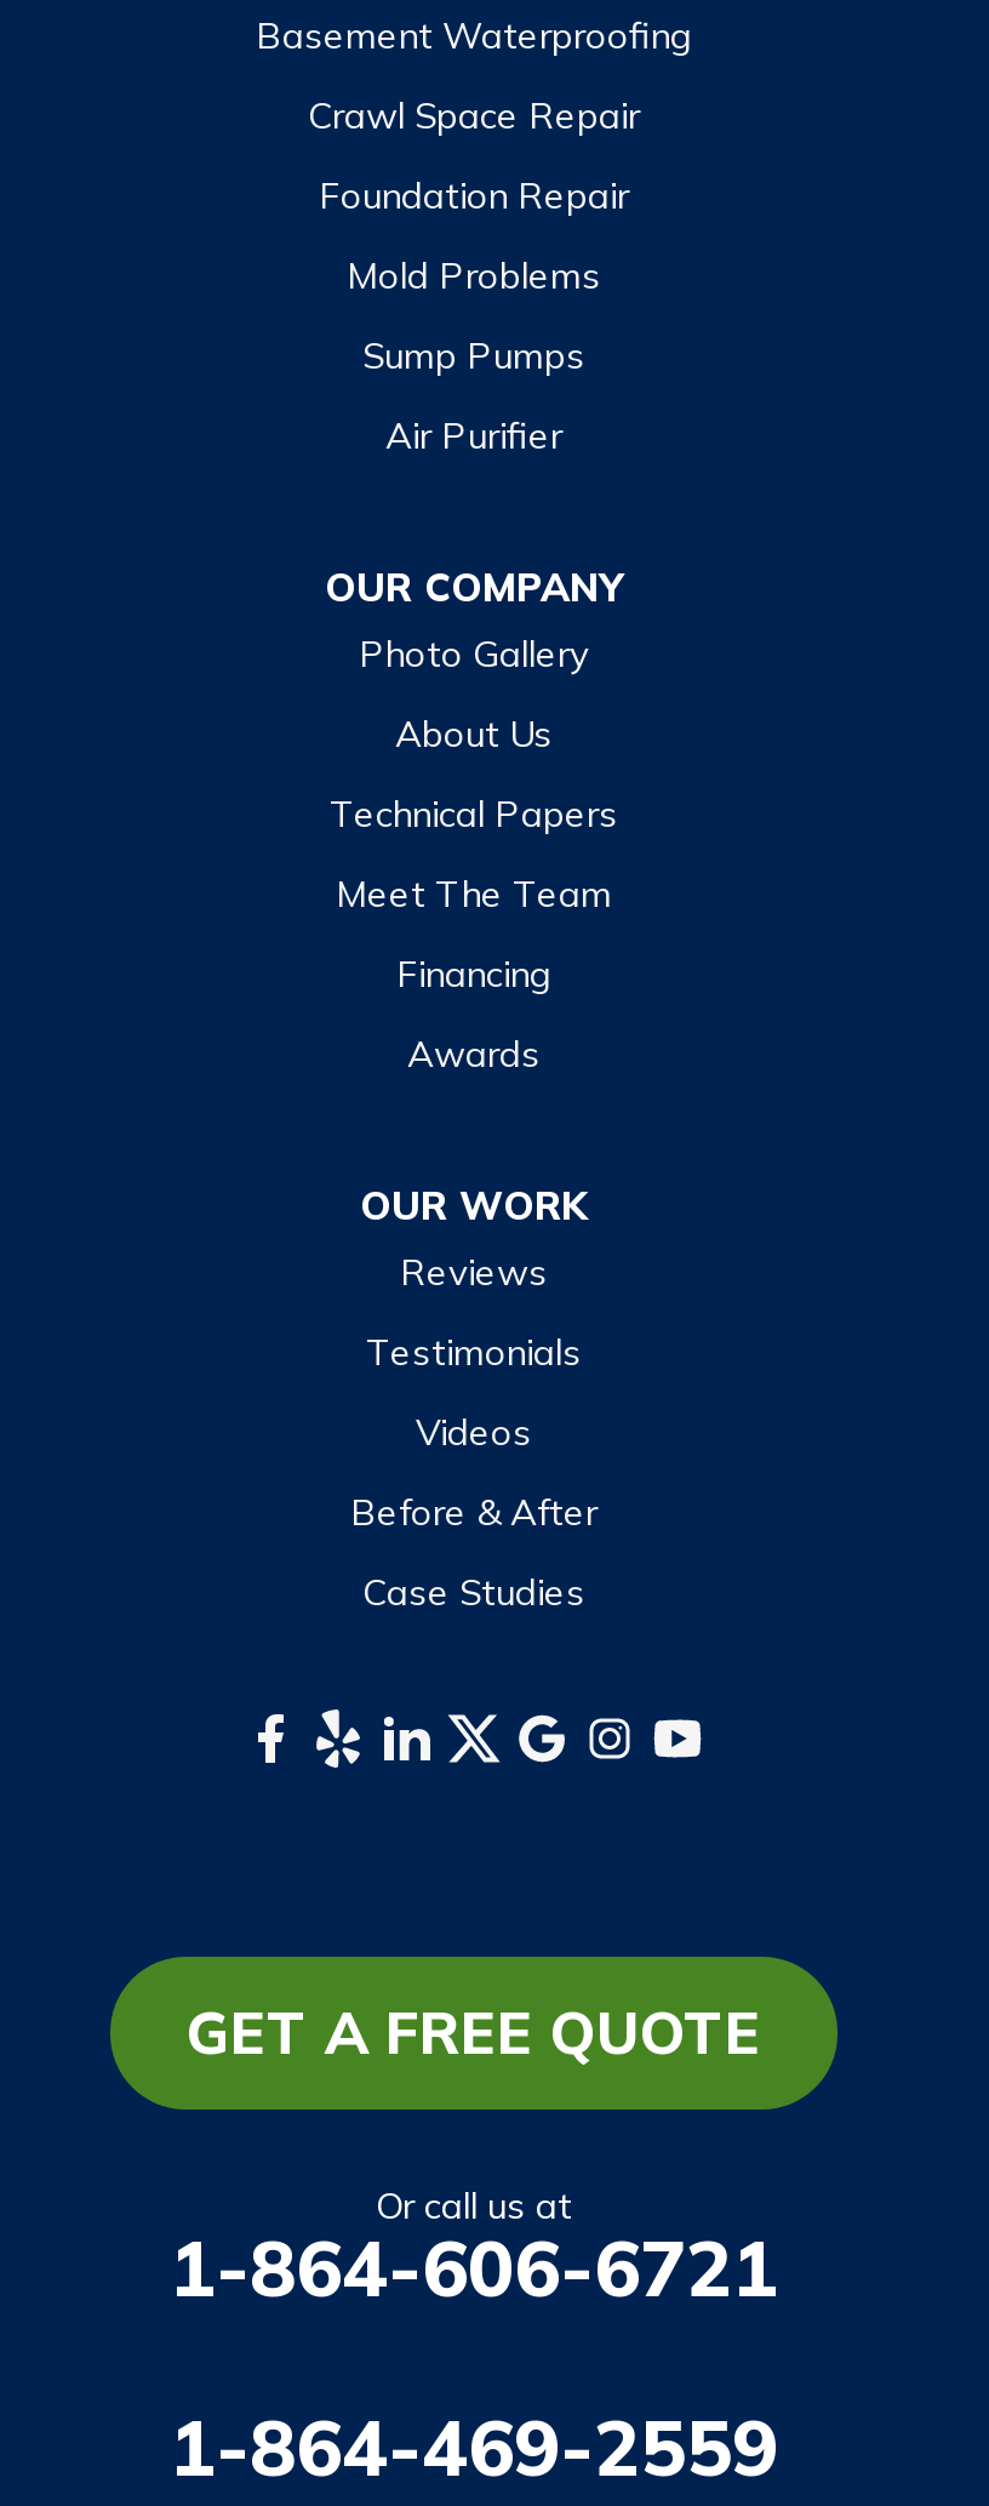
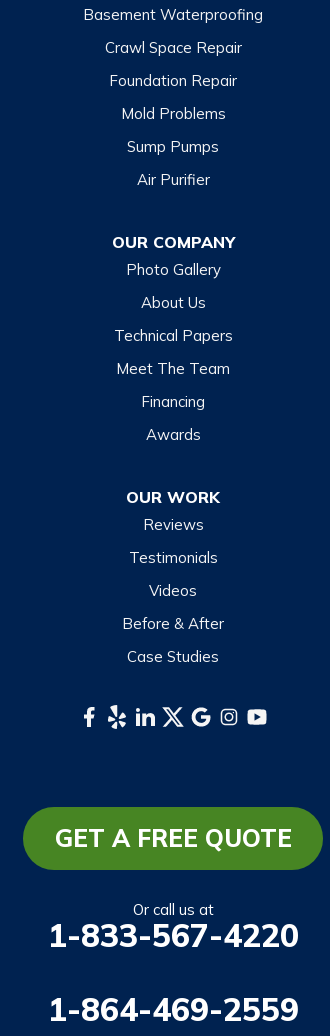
- 1-864-606-6721
+ 1-833-567-4220
